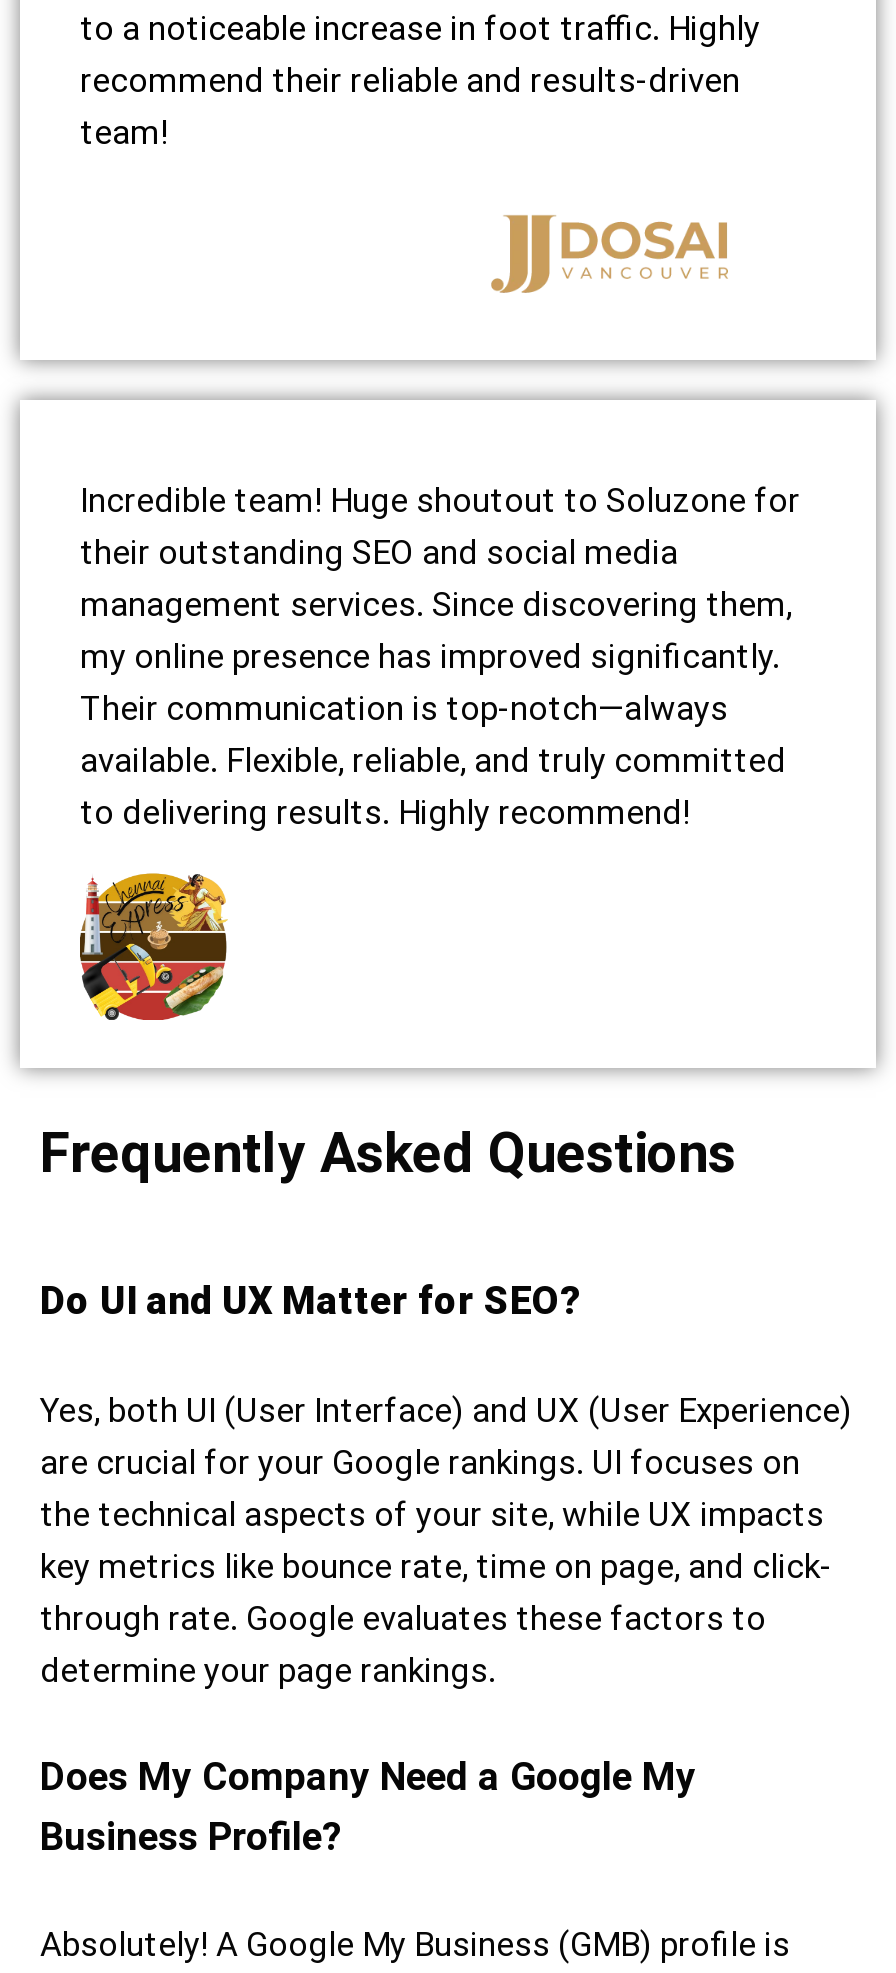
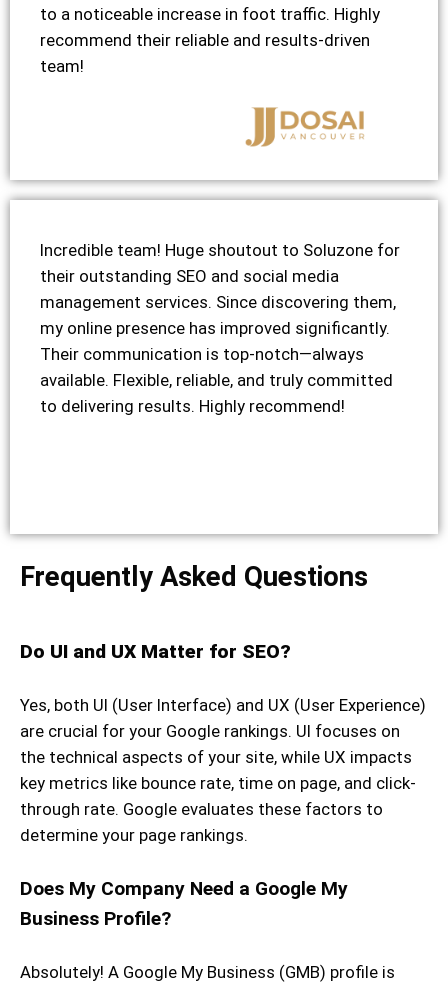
- [image]
